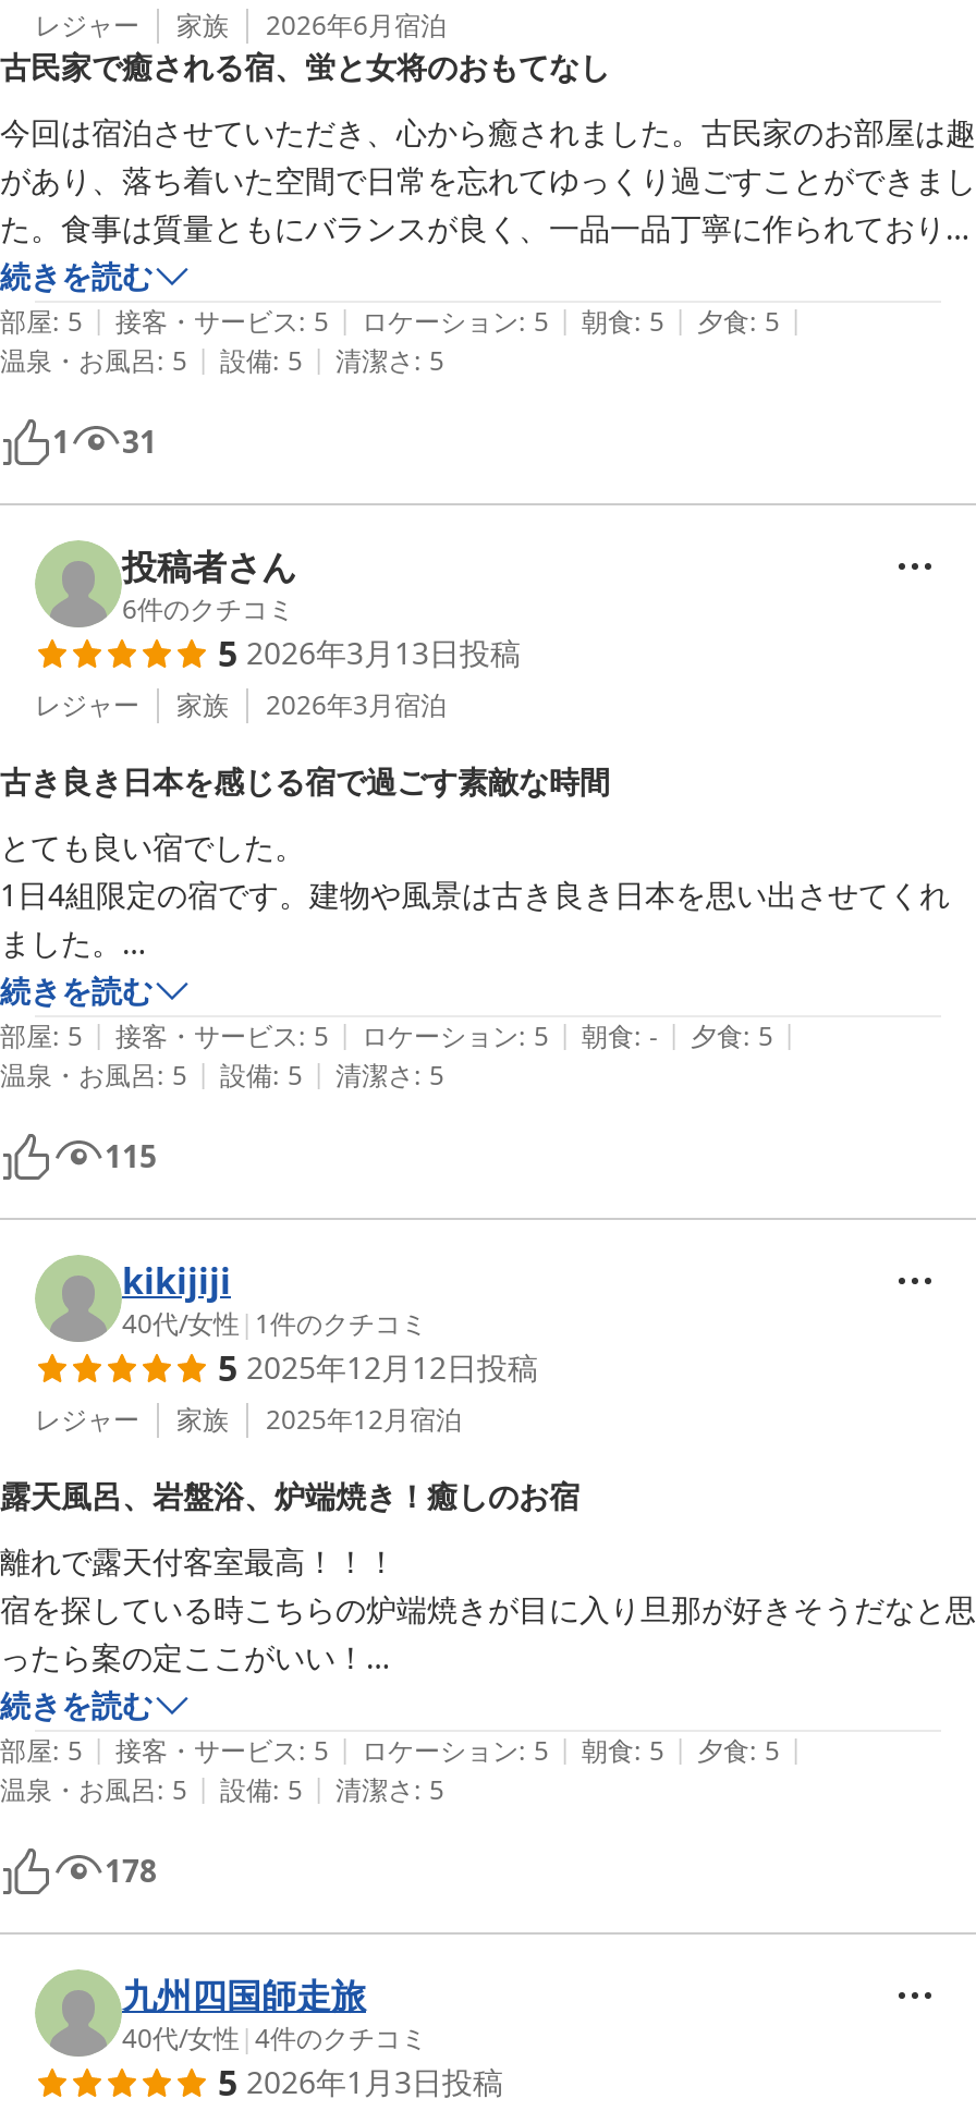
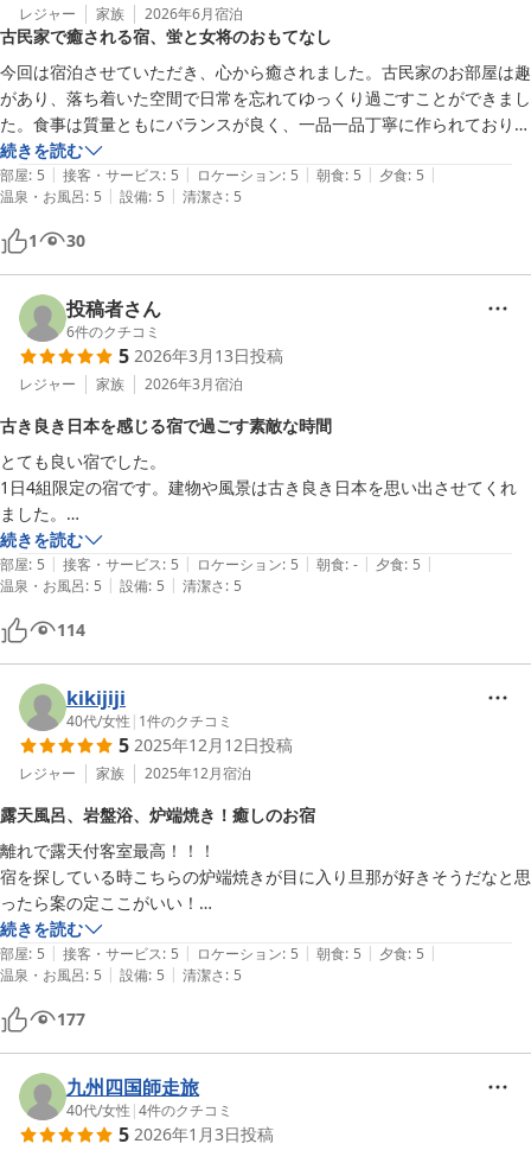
- 1 31
+ 1 30

- 115
+ 114

- 178
+ 177
